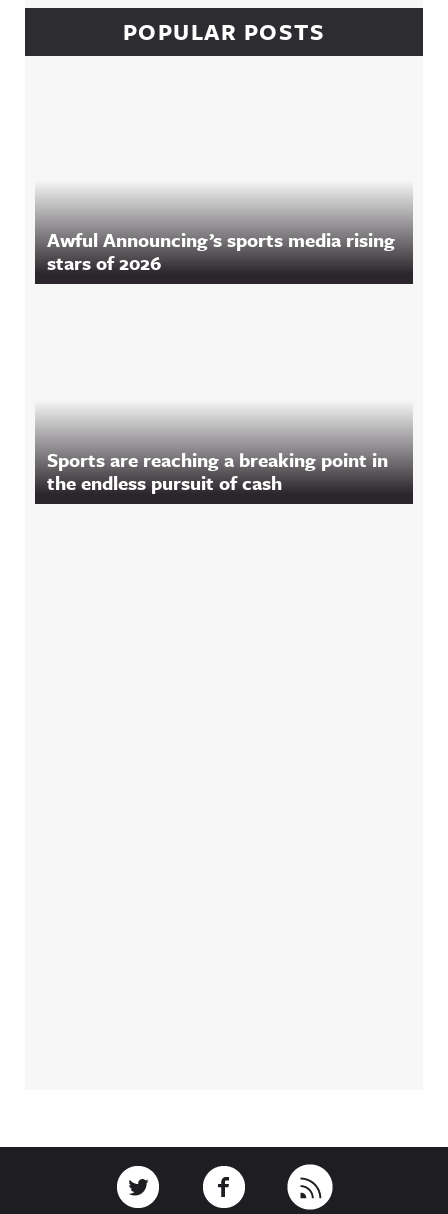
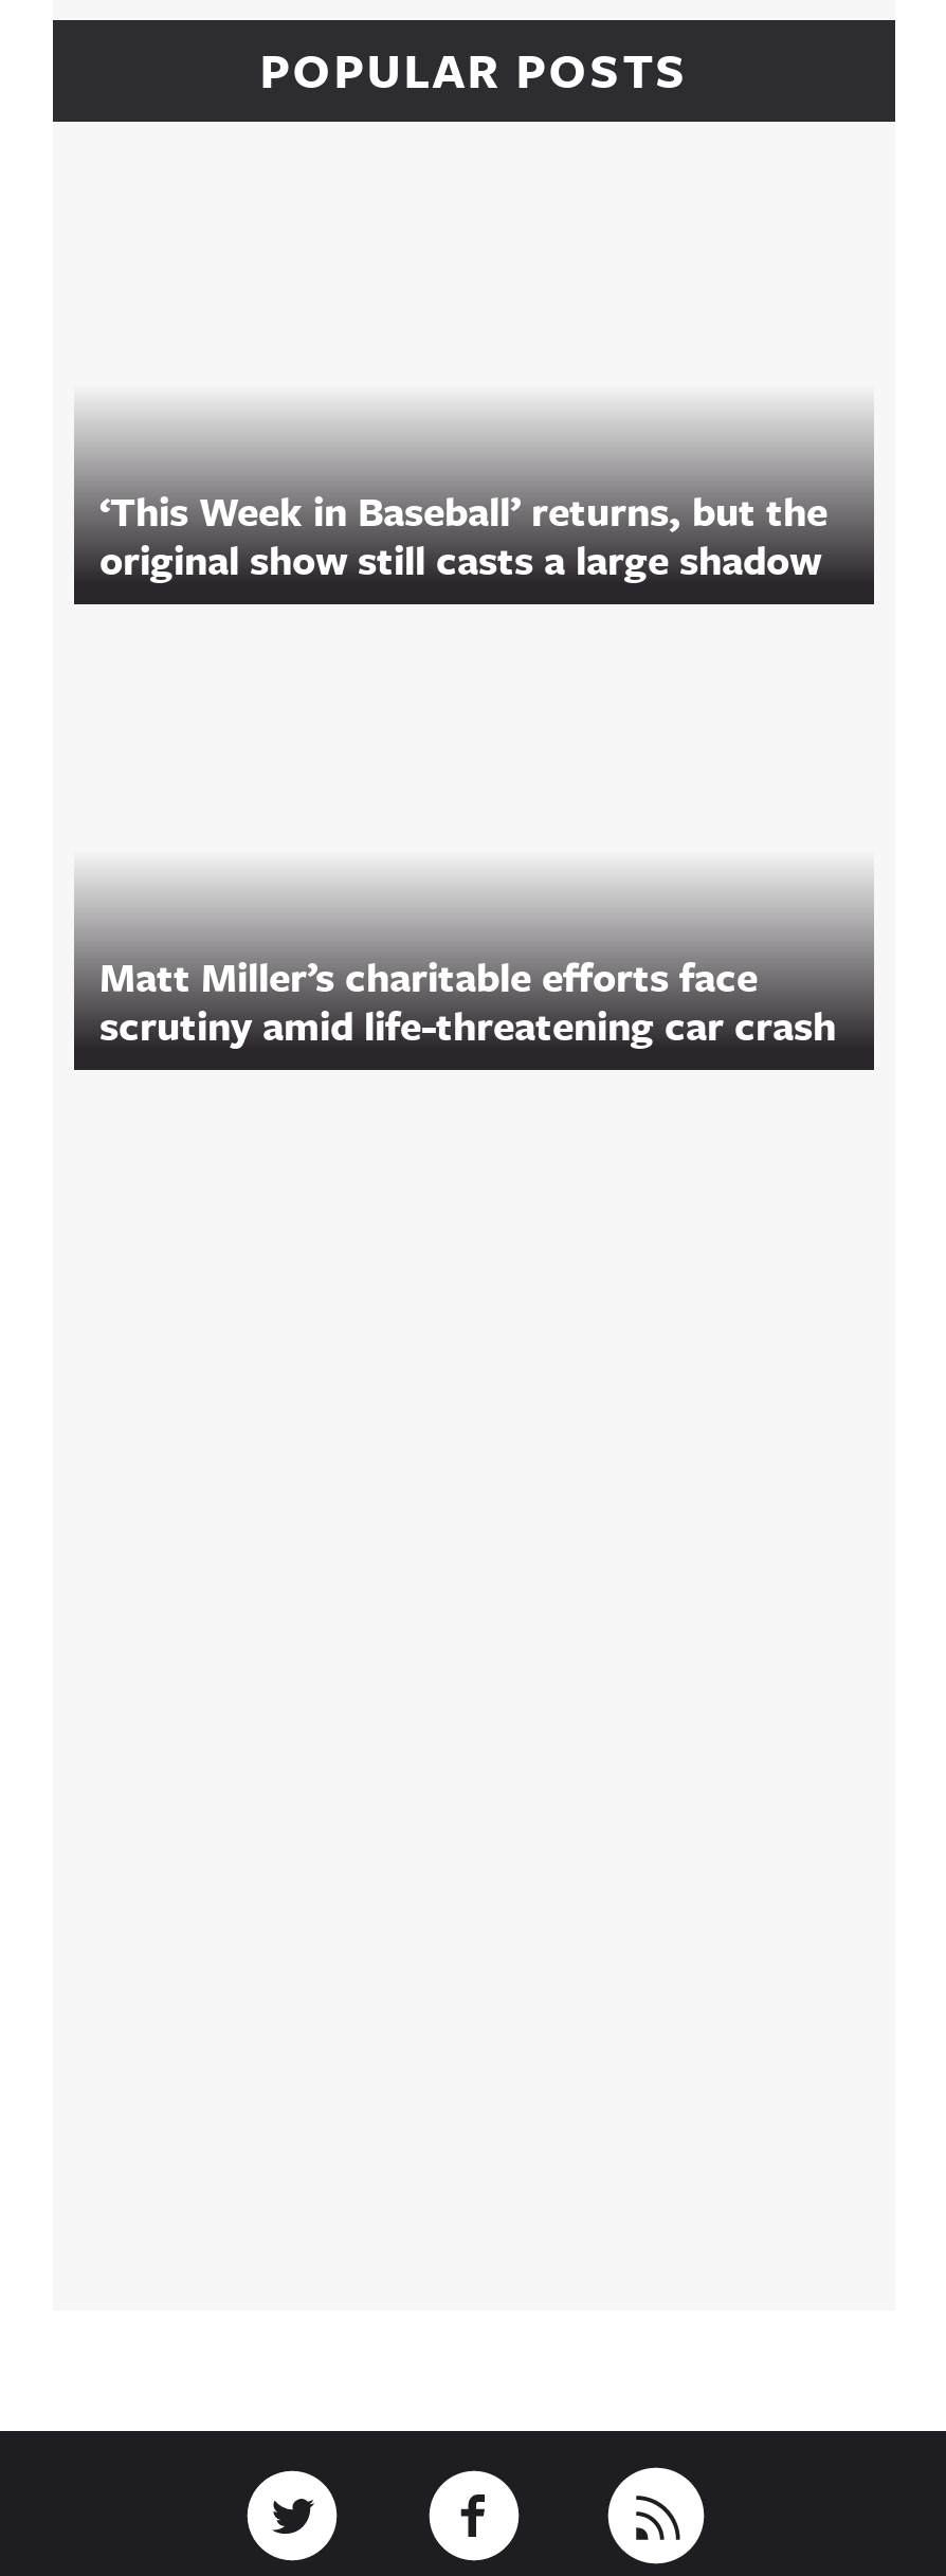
- Awful Announcing’s sports media rising
- stars of 2026
+ ‘This Week in Baseball’ returns, but the
+ original show still casts a large shadow

- Sports are reaching a breaking point in
- the endless pursuit of cash
+ Matt Miller’s charitable efforts face
+ scrutiny amid life-threatening car crash
